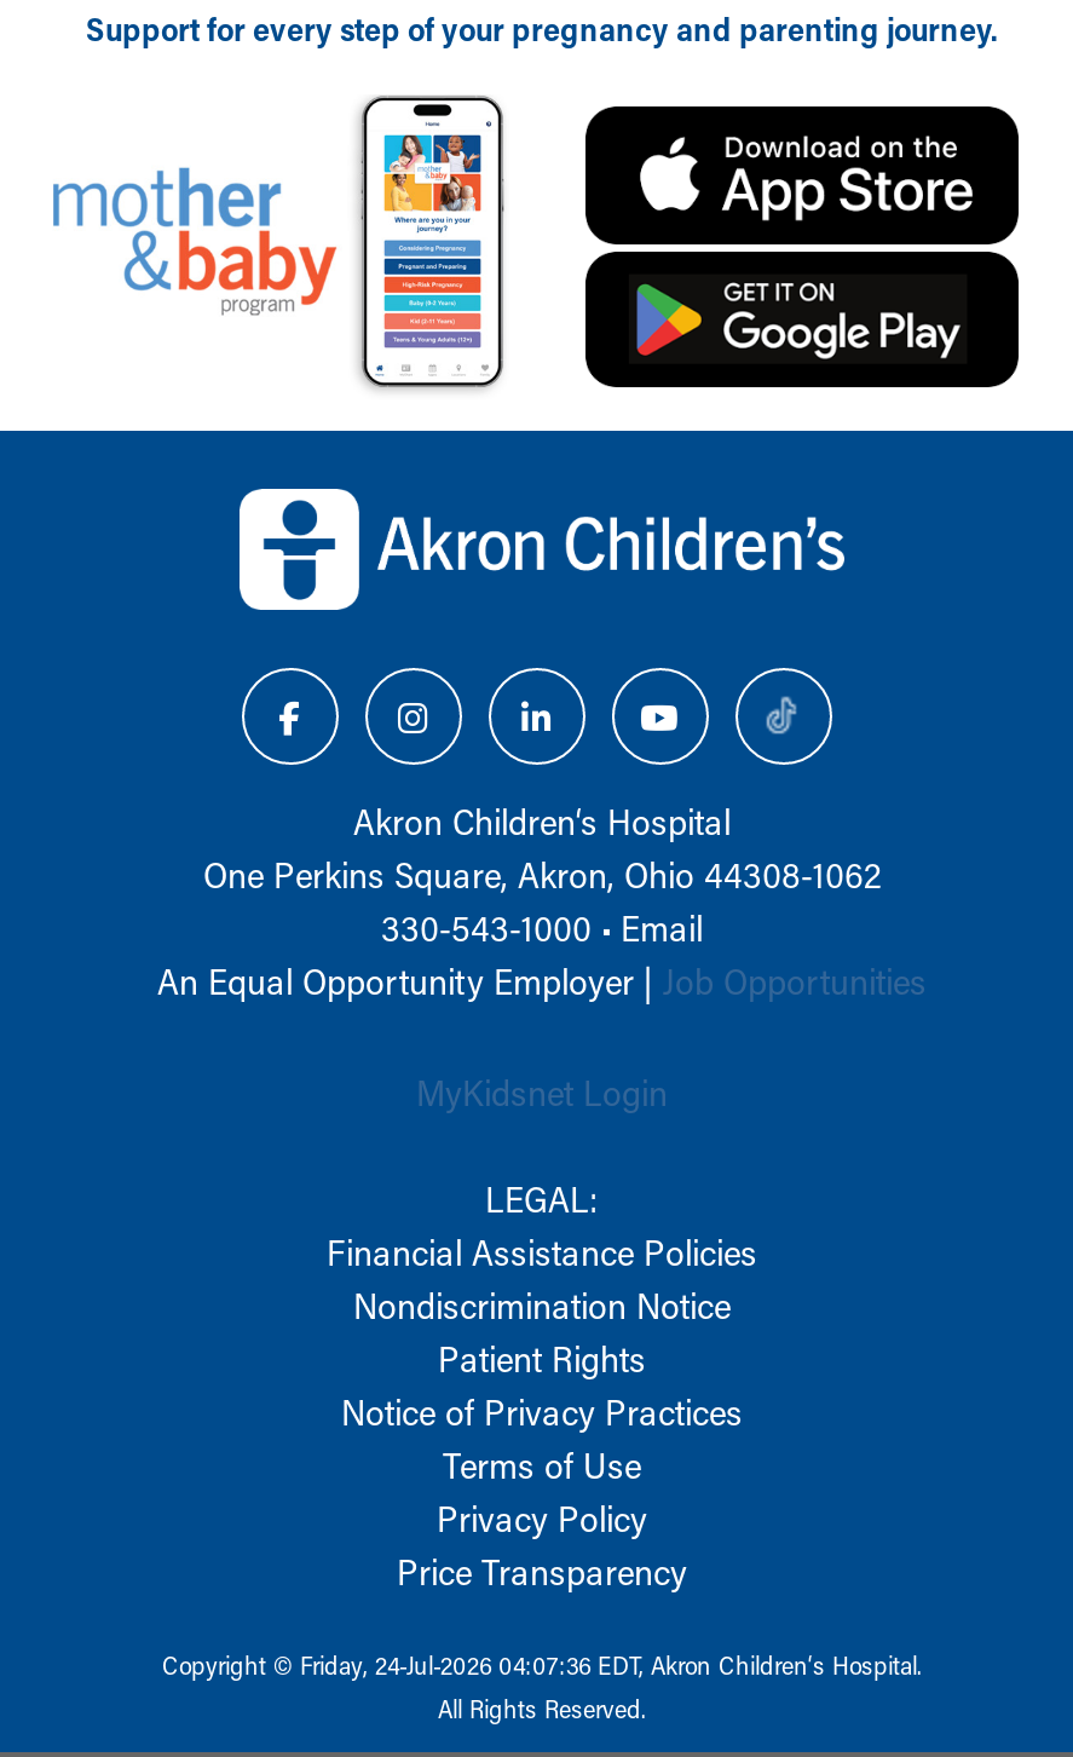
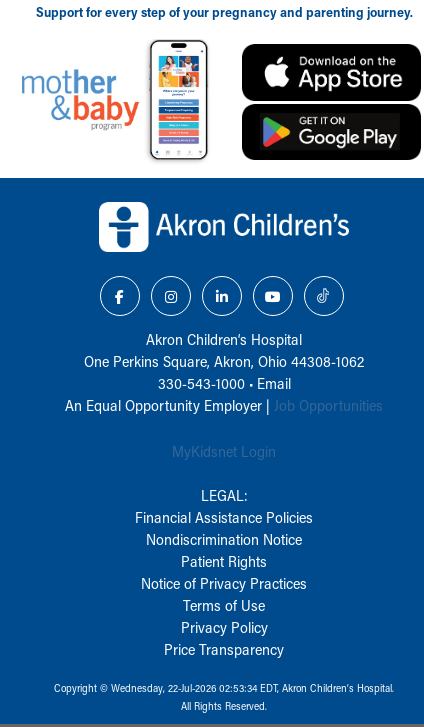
- Copyright © Friday, 24-Jul-2026 04:07:36 EDT, Akron Children‘s Hospital.
+ Copyright © Wednesday, 22-Jul-2026 02:53:34 EDT, Akron Children‘s Hospital.
